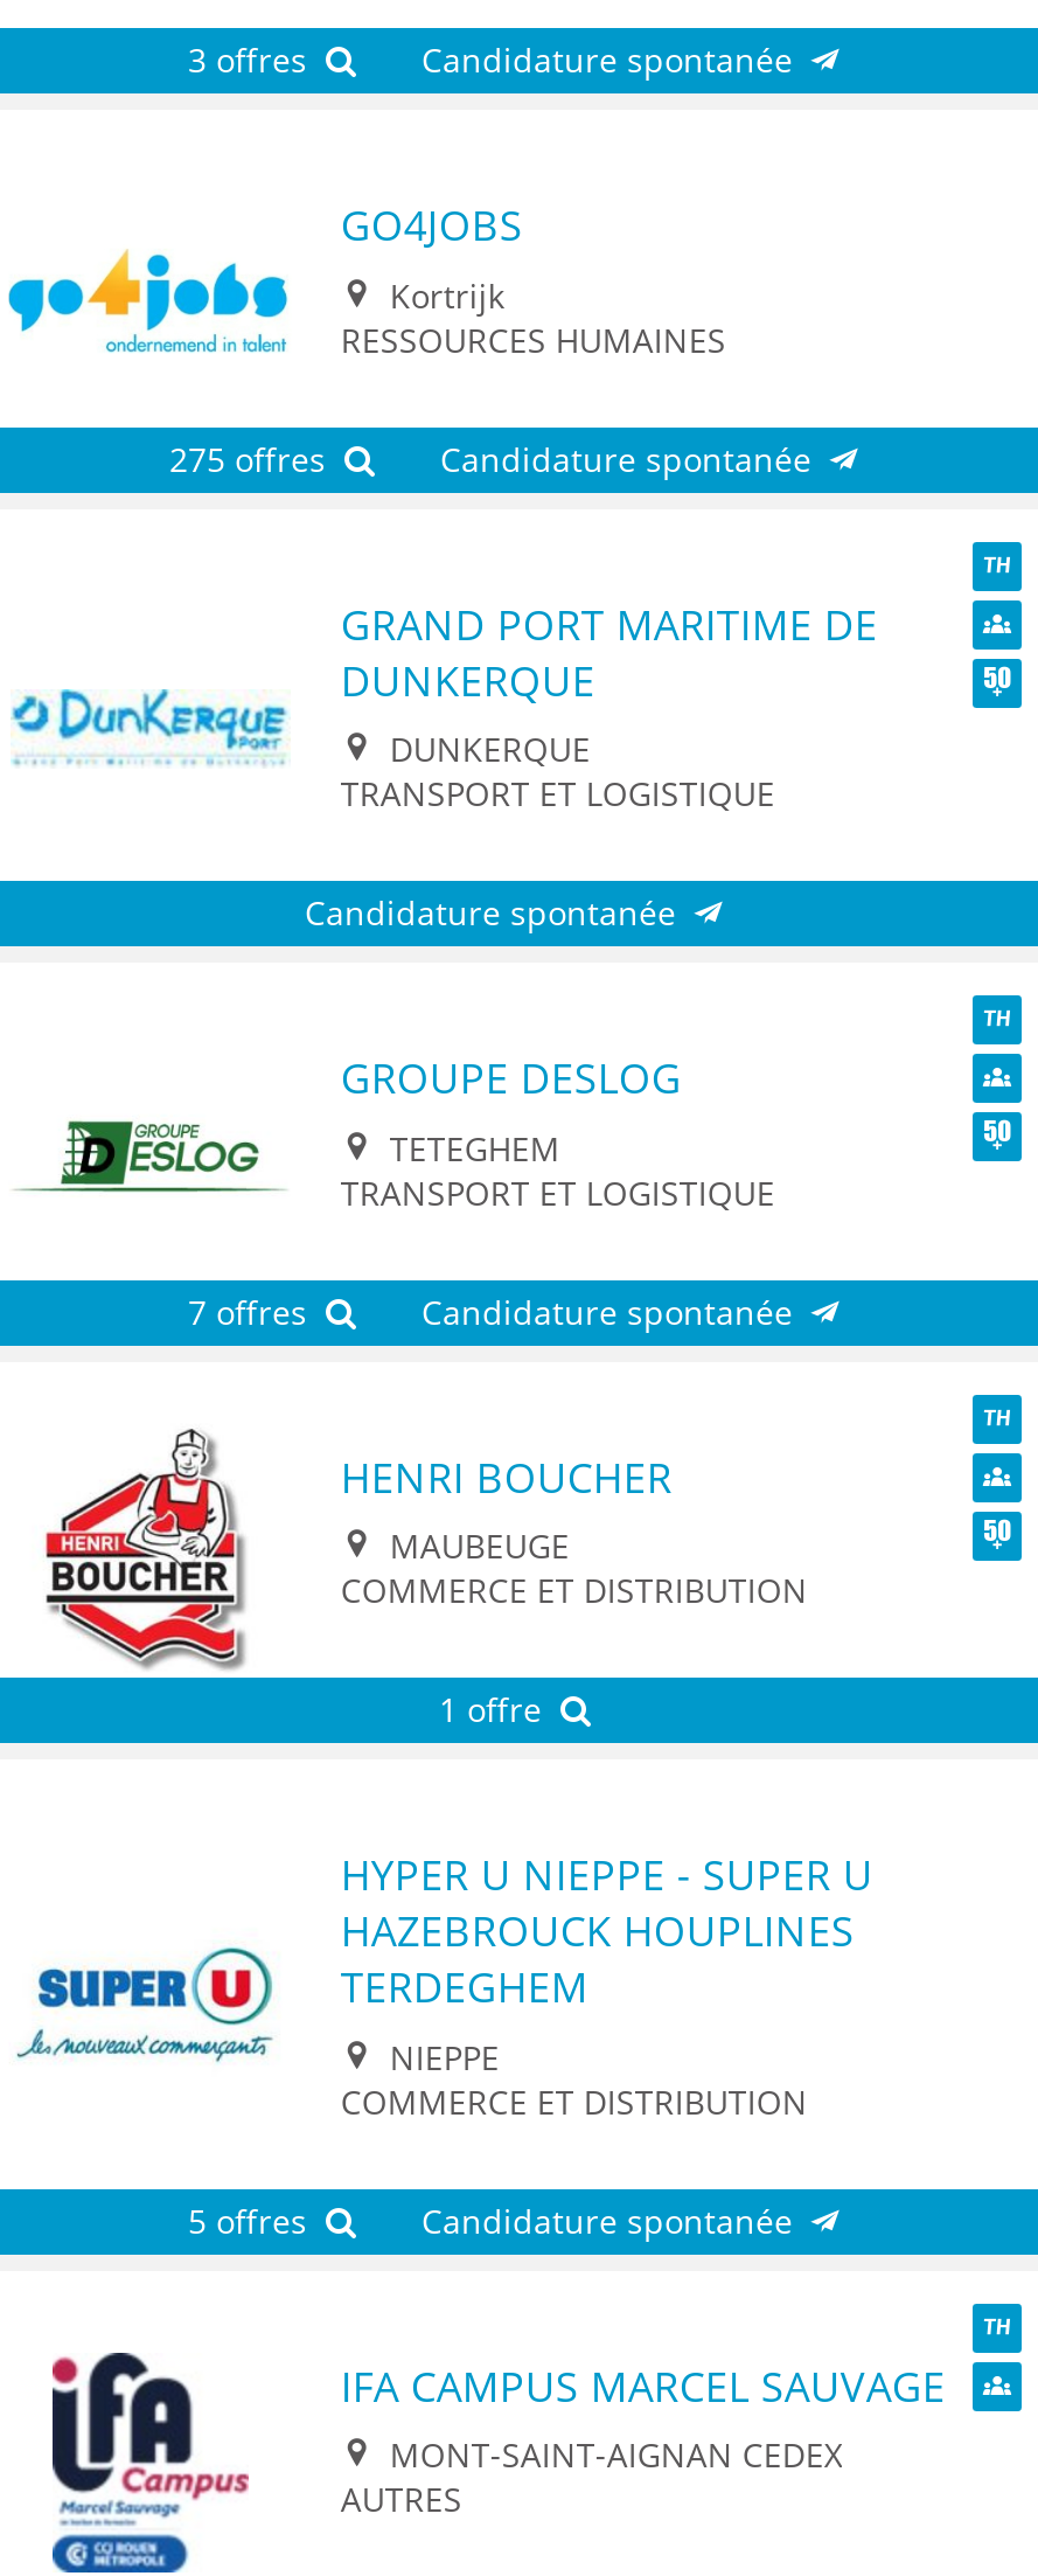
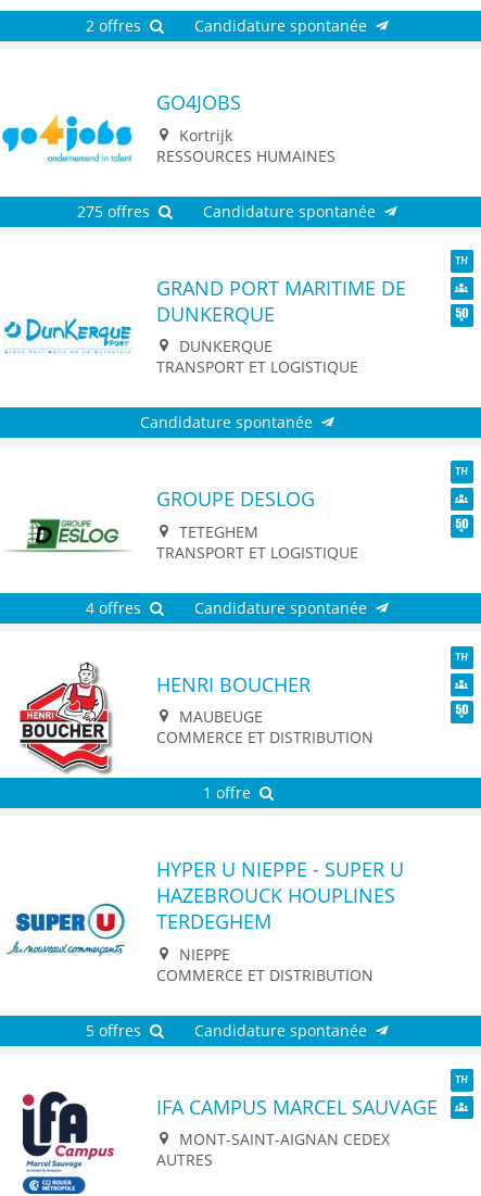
- 3 offres
+ 2 offres

- 7 offres
+ 4 offres
